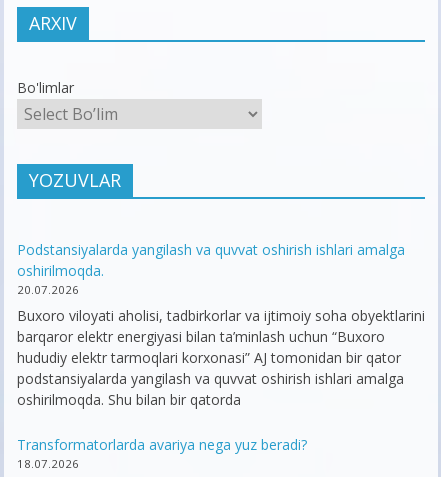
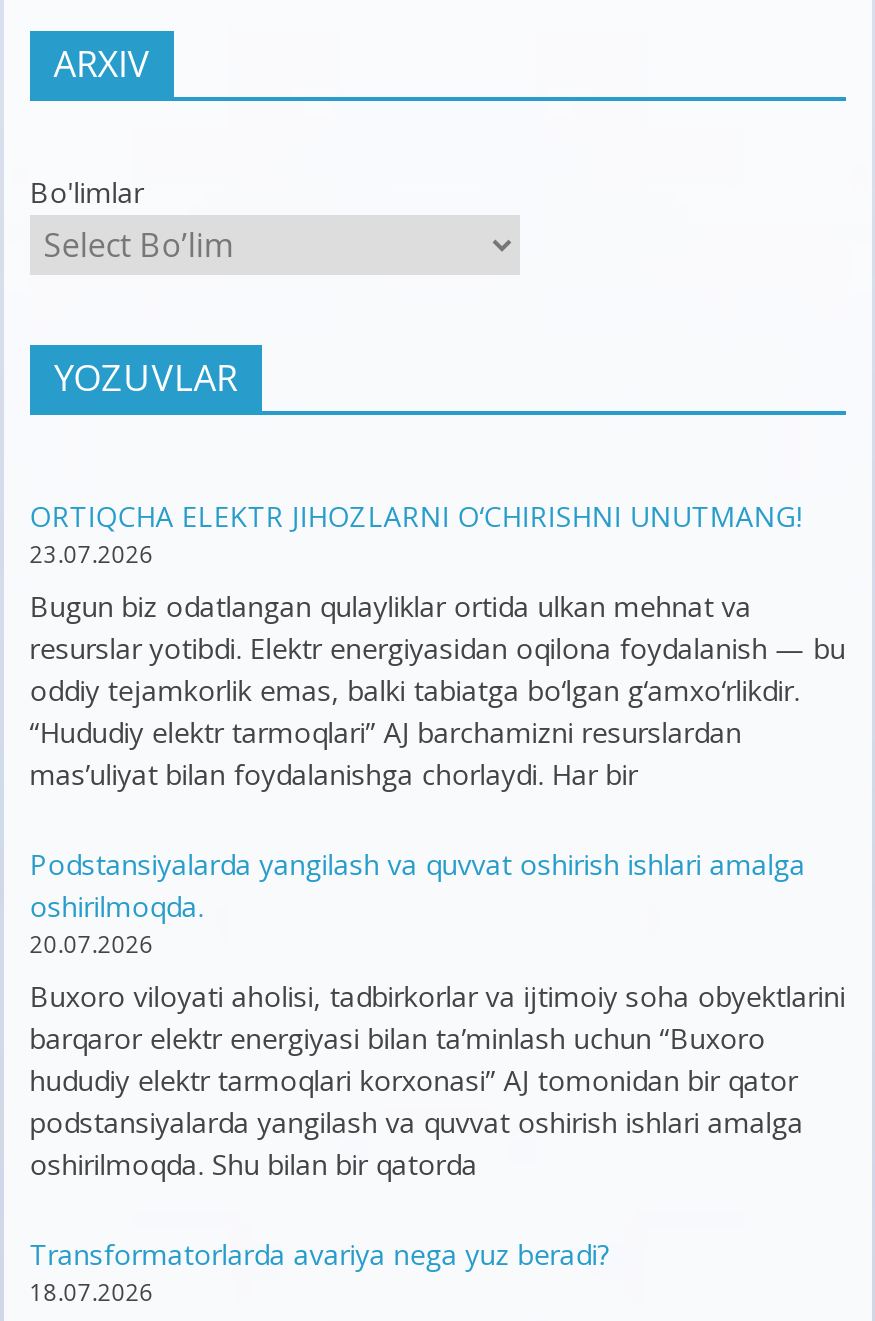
+ ORTIQCHA ELEKTR JIHOZLARNI O‘CHIRISHNI UNUTMANG!
+ 23.07.2026
+ Bugun biz odatlangan qulayliklar ortida ulkan mehnat va
+ resurslar yotibdi. Elektr energiyasidan oqilona foydalanish — bu
+ oddiy tejamkorlik emas, balki tabiatga bo‘lgan g‘amxo‘rlikdir.
+ “Hududiy elektr tarmoqlari” AJ barchamizni resurslardan
+ mas’uliyat bilan foydalanishga chorlaydi. Har bir
